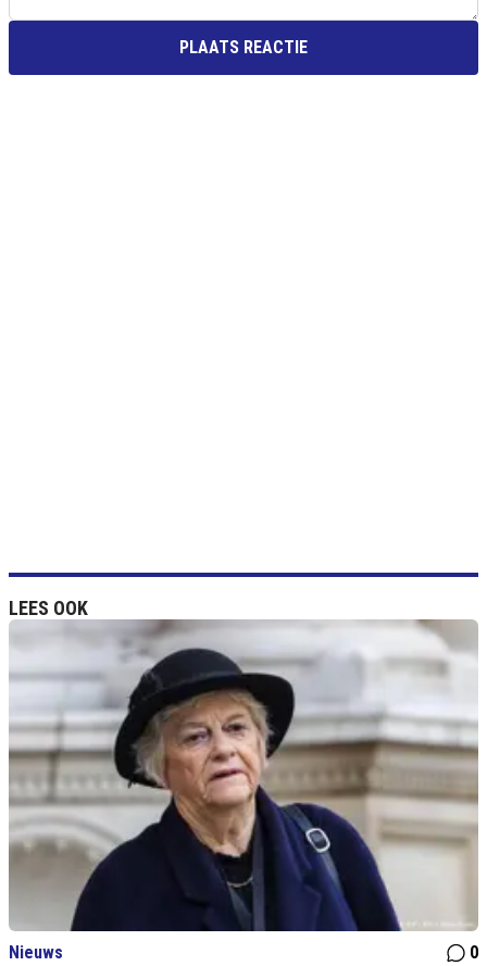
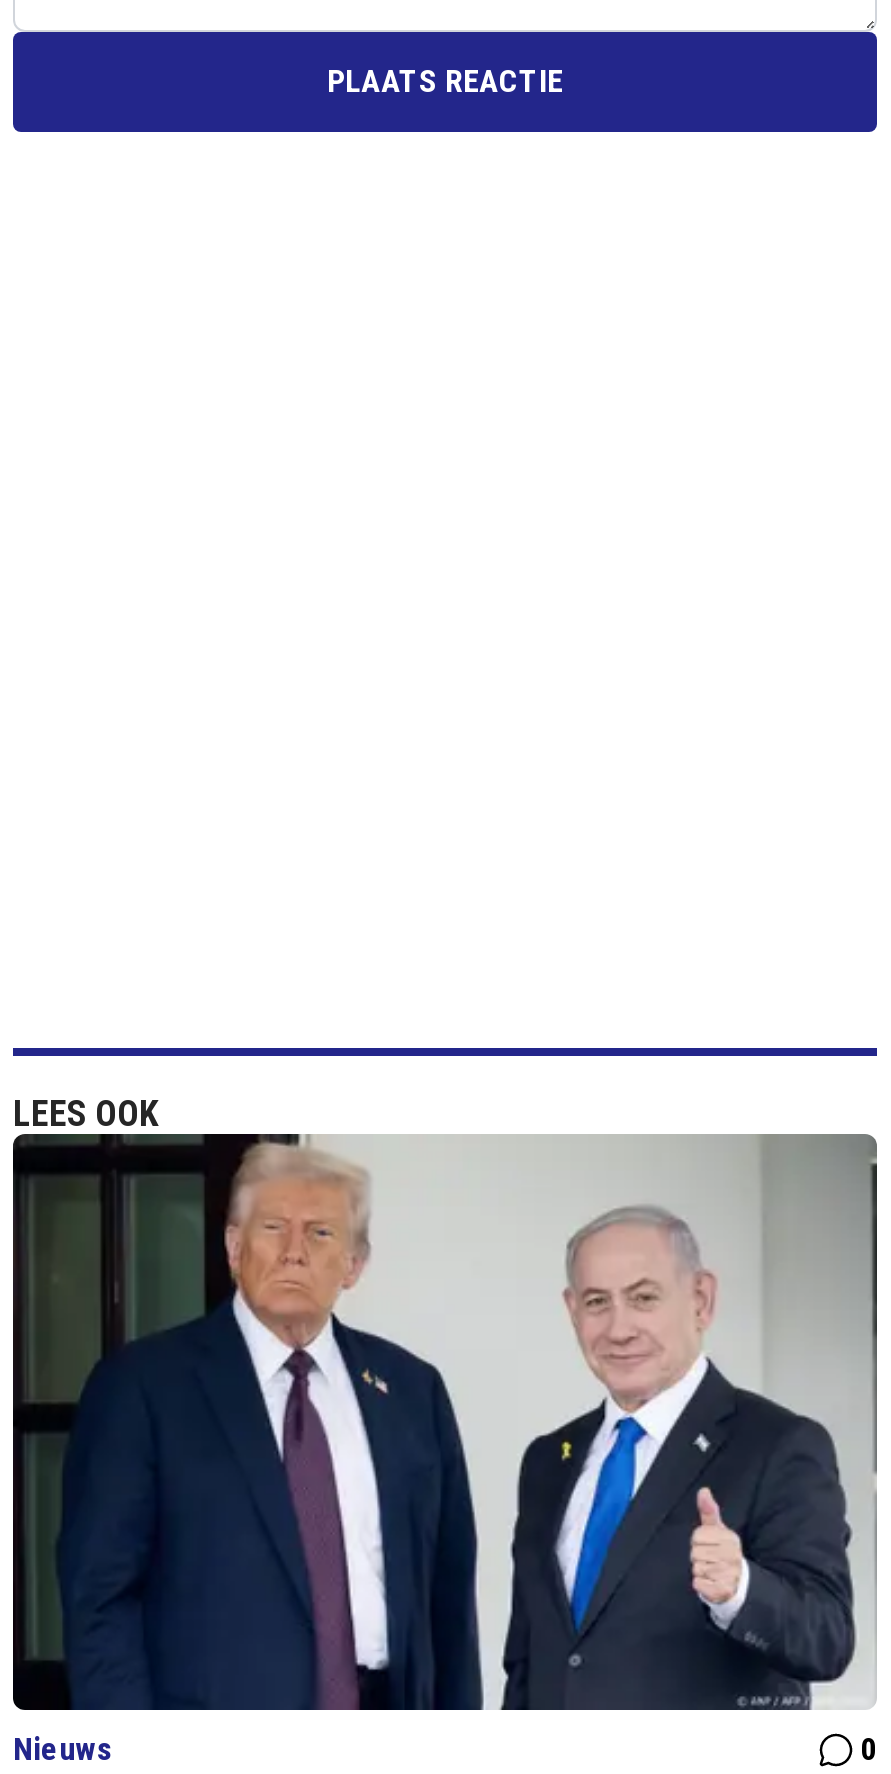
- [image]
+ [image]
